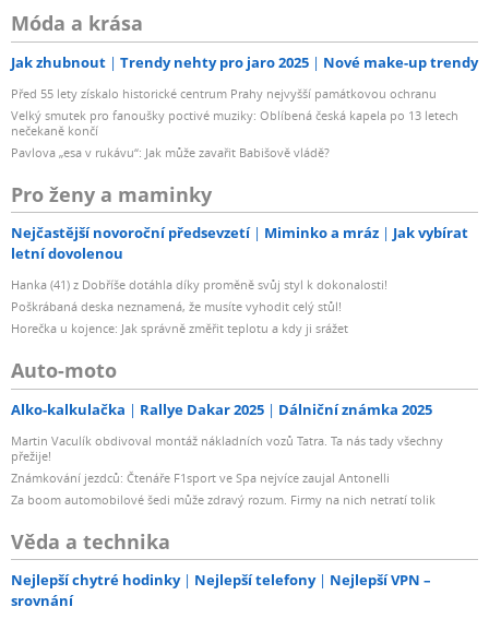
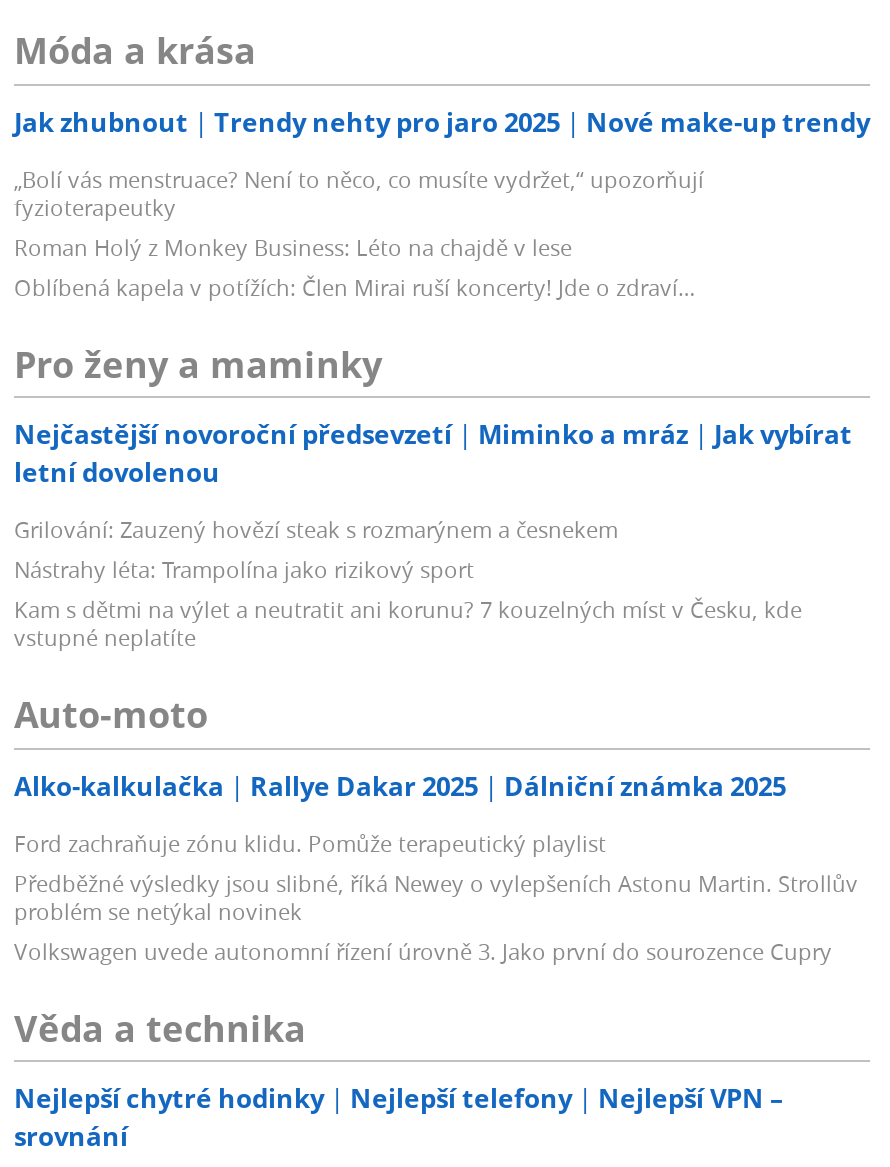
- Před 55 lety získalo historické centrum Prahy nejvyšší památkovou ochranu
- Velký smutek pro fanoušky poctivé muziky: Oblíbená česká kapela po 13 letech
- nečekaně končí
- Pavlova „esa v rukávu“: Jak může zavařit Babišově vládě?
+ „Bolí vás menstruace? Není to něco, co musíte vydržet,“ upozorňují
+ fyzioterapeutky
+ Roman Holý z Monkey Business: Léto na chajdě v lese
+ Oblíbená kapela v potížích: Člen Mirai ruší koncerty! Jde o zdraví…

- Hanka (41) z Dobříše dotáhla díky proměně svůj styl k dokonalosti!
- Poškrábaná deska neznamená, že musíte vyhodit celý stůl!
- Horečka u kojence: Jak správně změřit teplotu a kdy ji srážet
+ Grilování: Zauzený hovězí steak s rozmarýnem a česnekem
+ Nástrahy léta: Trampolína jako rizikový sport
+ Kam s dětmi na výlet a neutratit ani korunu? 7 kouzelných míst v Česku, kde
+ vstupné neplatíte

- Martin Vaculík obdivoval montáž nákladních vozů Tatra. Ta nás tady všechny
- přežije!
- Známkování jezdců: Čtenáře F1sport ve Spa nejvíce zaujal Antonelli
- Za boom automobilové šedi může zdravý rozum. Firmy na nich netratí tolik
+ Ford zachraňuje zónu klidu. Pomůže terapeutický playlist
+ Předběžné výsledky jsou slibné, říká Newey o vylepšeních Astonu Martin. Strollův
+ problém se netýkal novinek
+ Volkswagen uvede autonomní řízení úrovně 3. Jako první do sourozence Cupry
